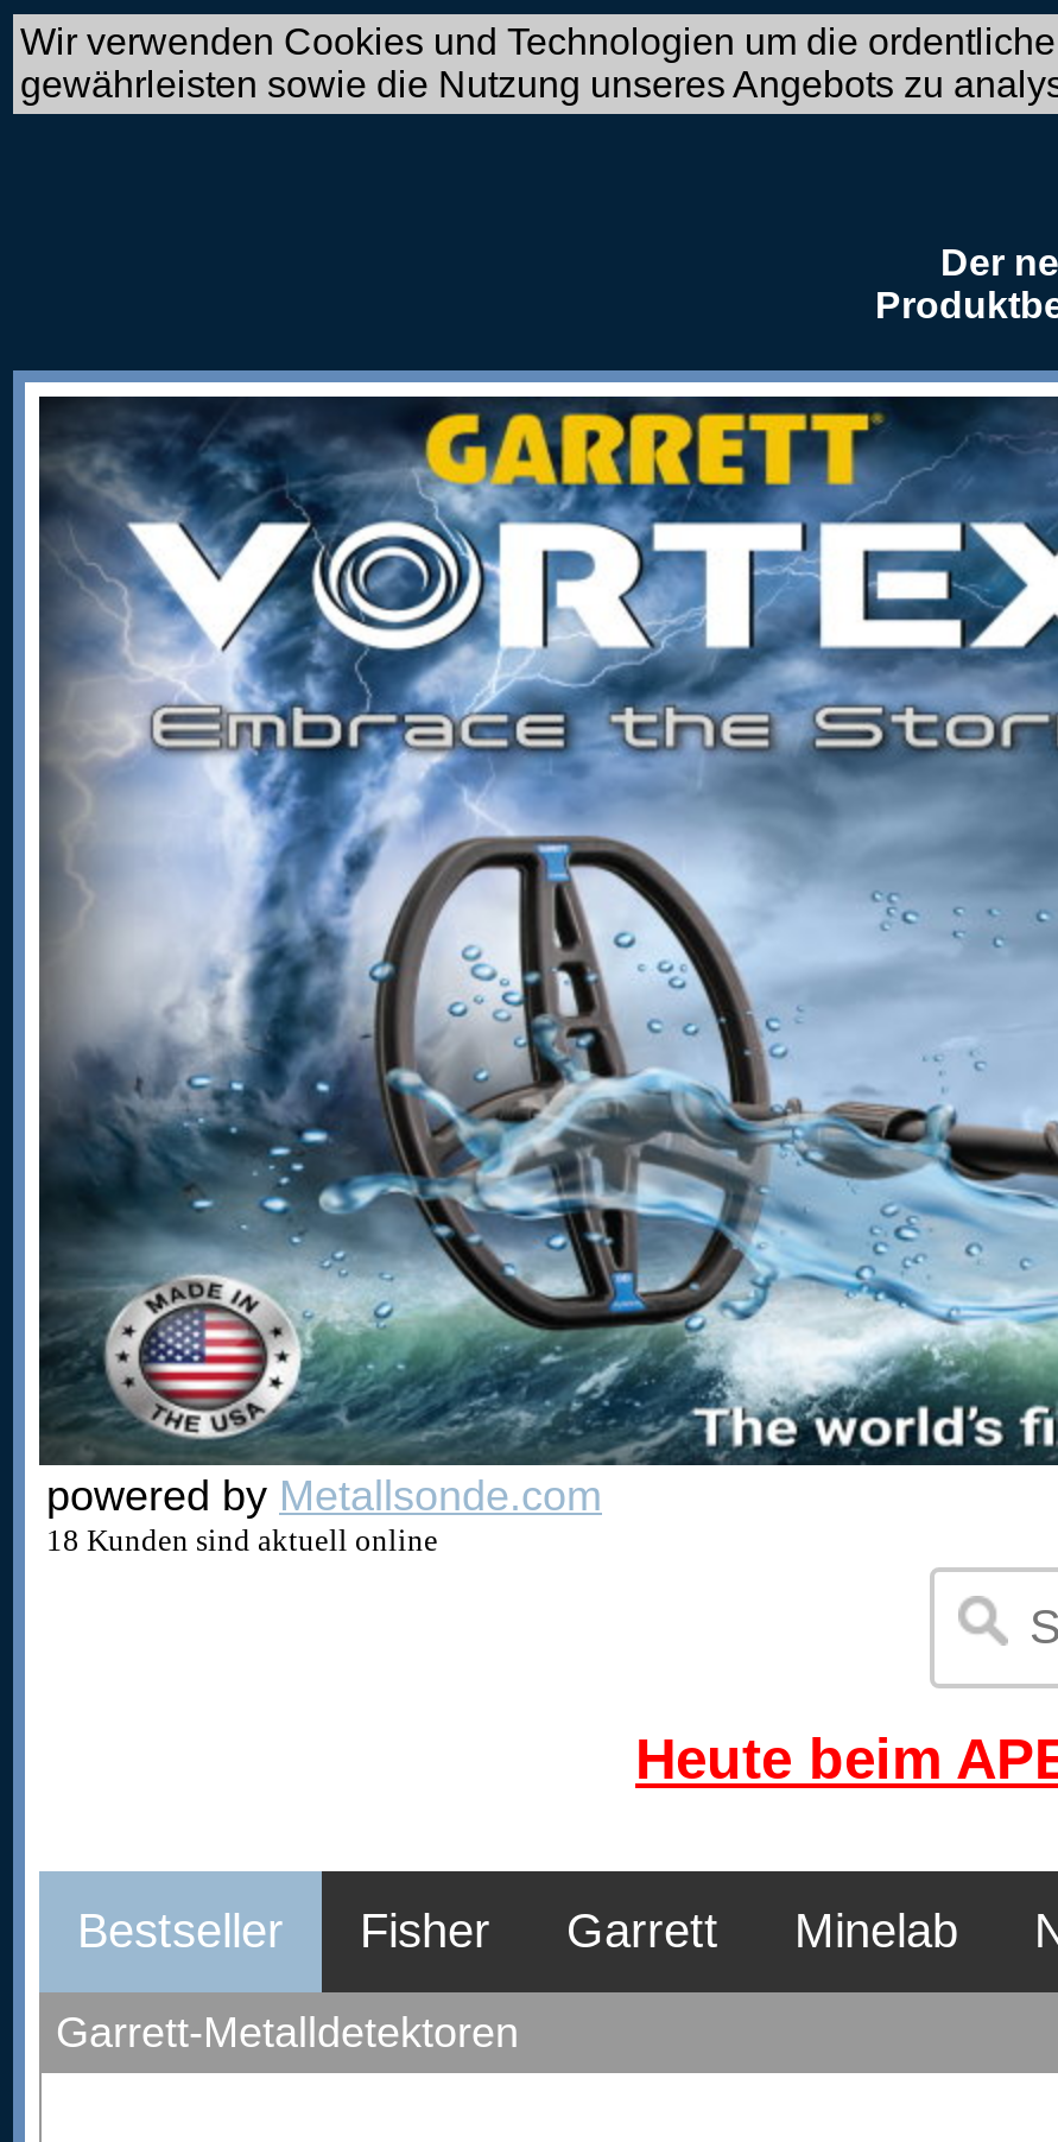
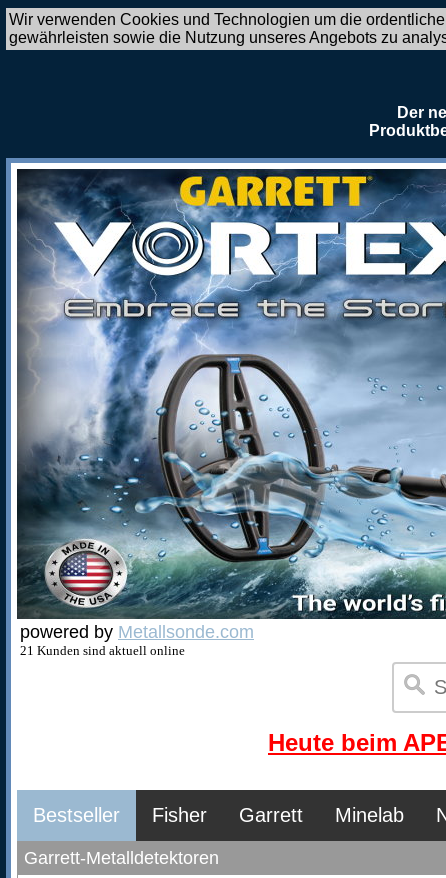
- 18 Kunden sind aktuell online
+ 21 Kunden sind aktuell online
